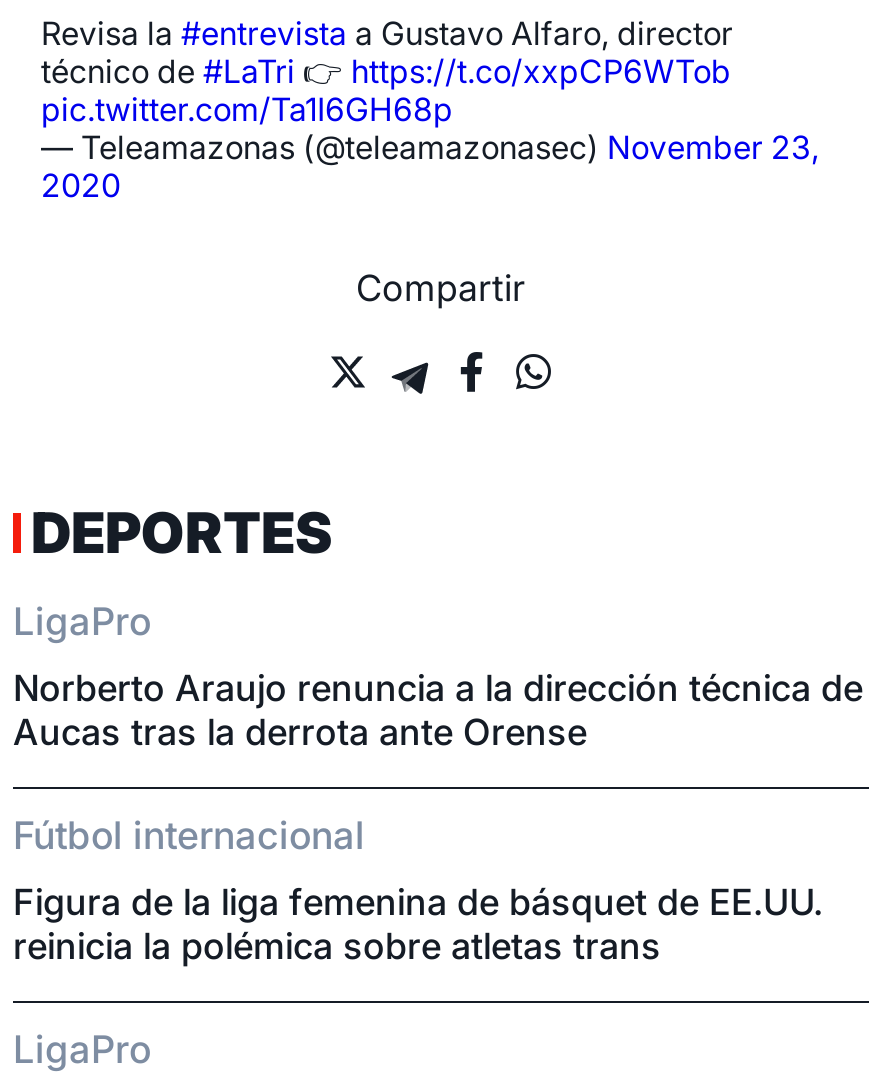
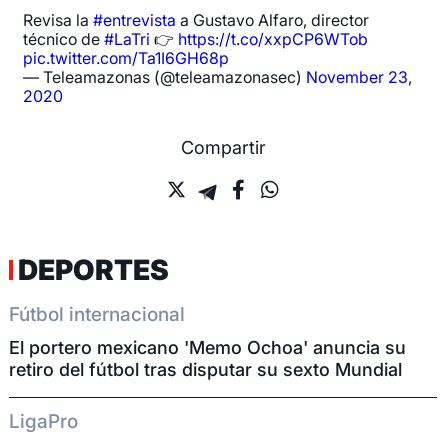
- LigaPro
- Norberto Araujo renuncia a la dirección técnica de
- Aucas tras la derrota ante Orense

- Figura de la liga femenina de básquet de EE.UU.
- reinicia la polémica sobre atletas trans
+ El portero mexicano 'Memo Ochoa' anuncia su
+ retiro del fútbol tras disputar su sexto Mundial
